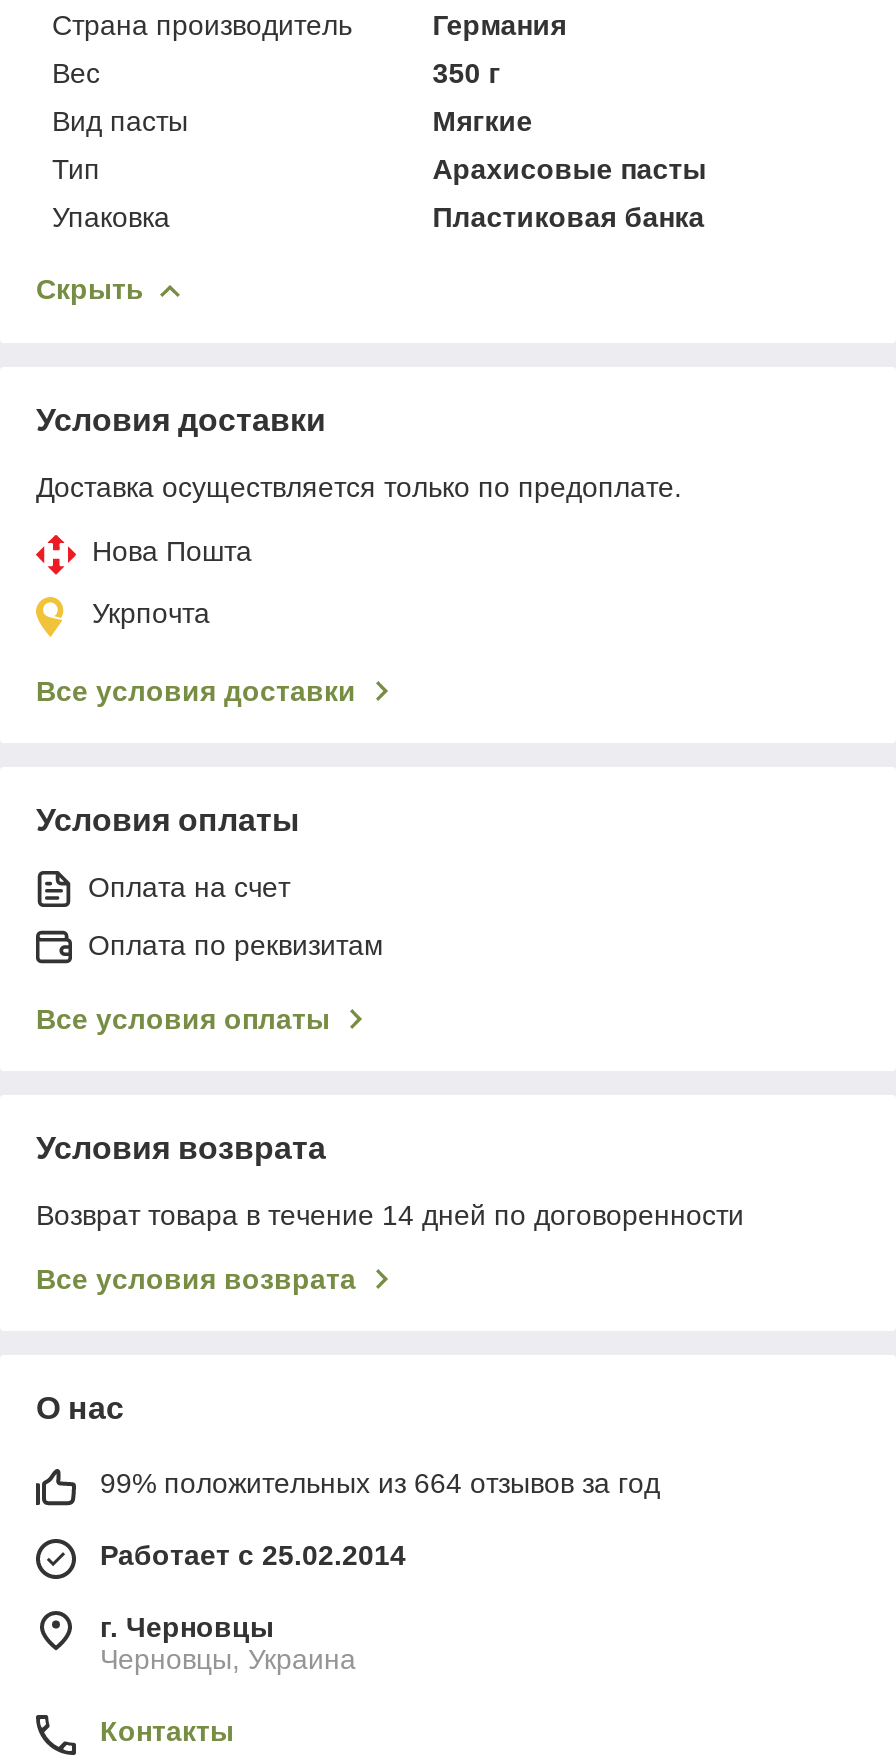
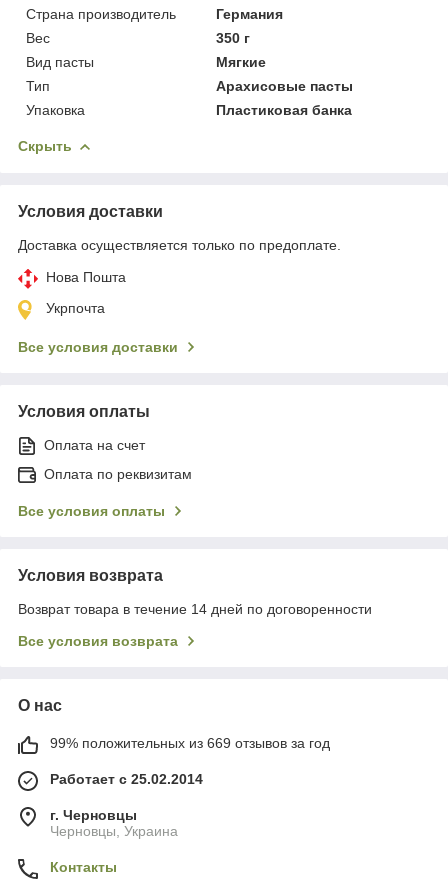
- 99% положительных из 664 отзывов за год
+ 99% положительных из 669 отзывов за год
